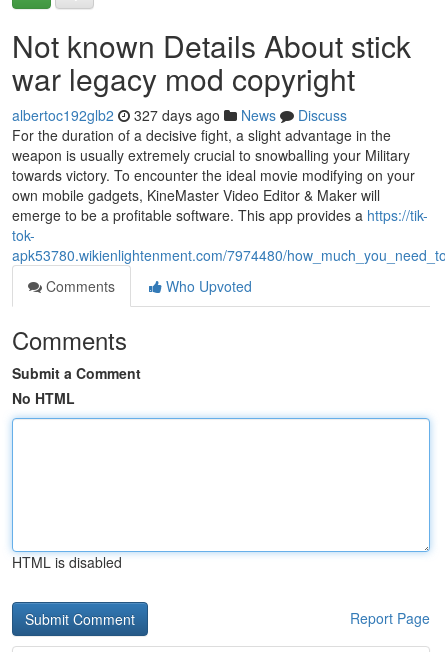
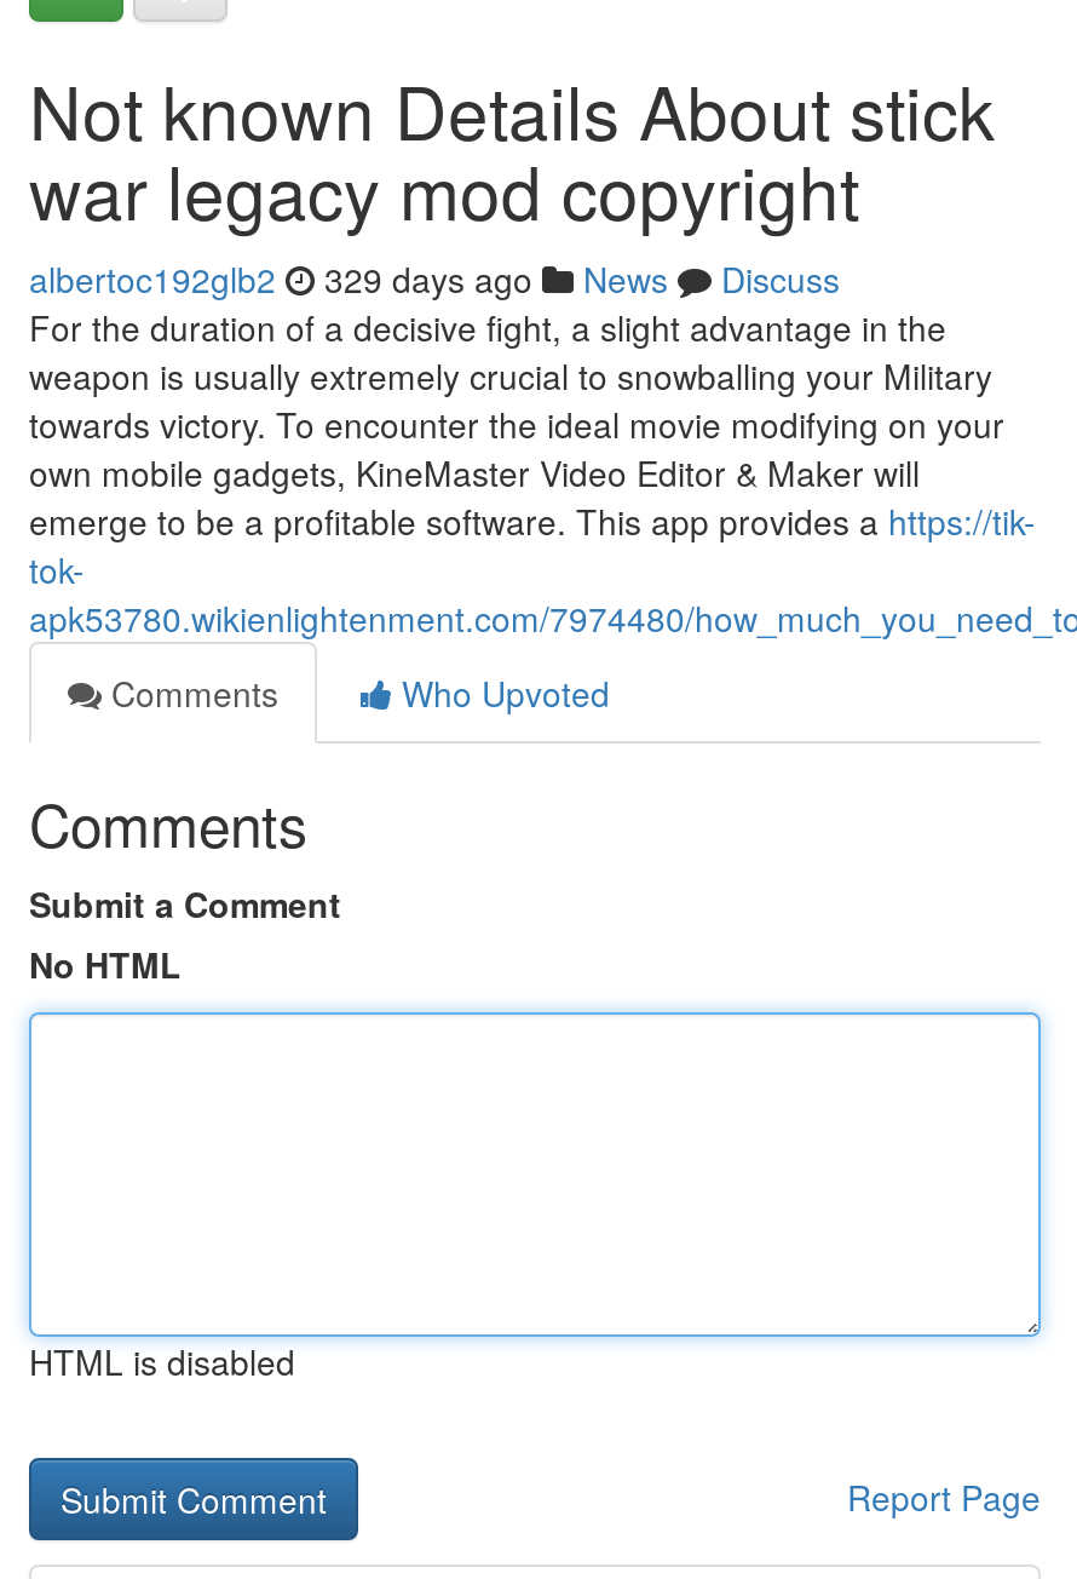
- albertoc192glb2 327 days ago News Discuss
+ albertoc192glb2 329 days ago News Discuss
